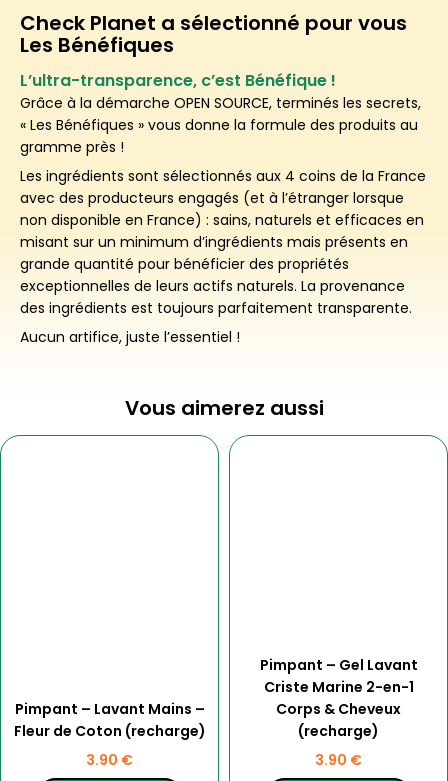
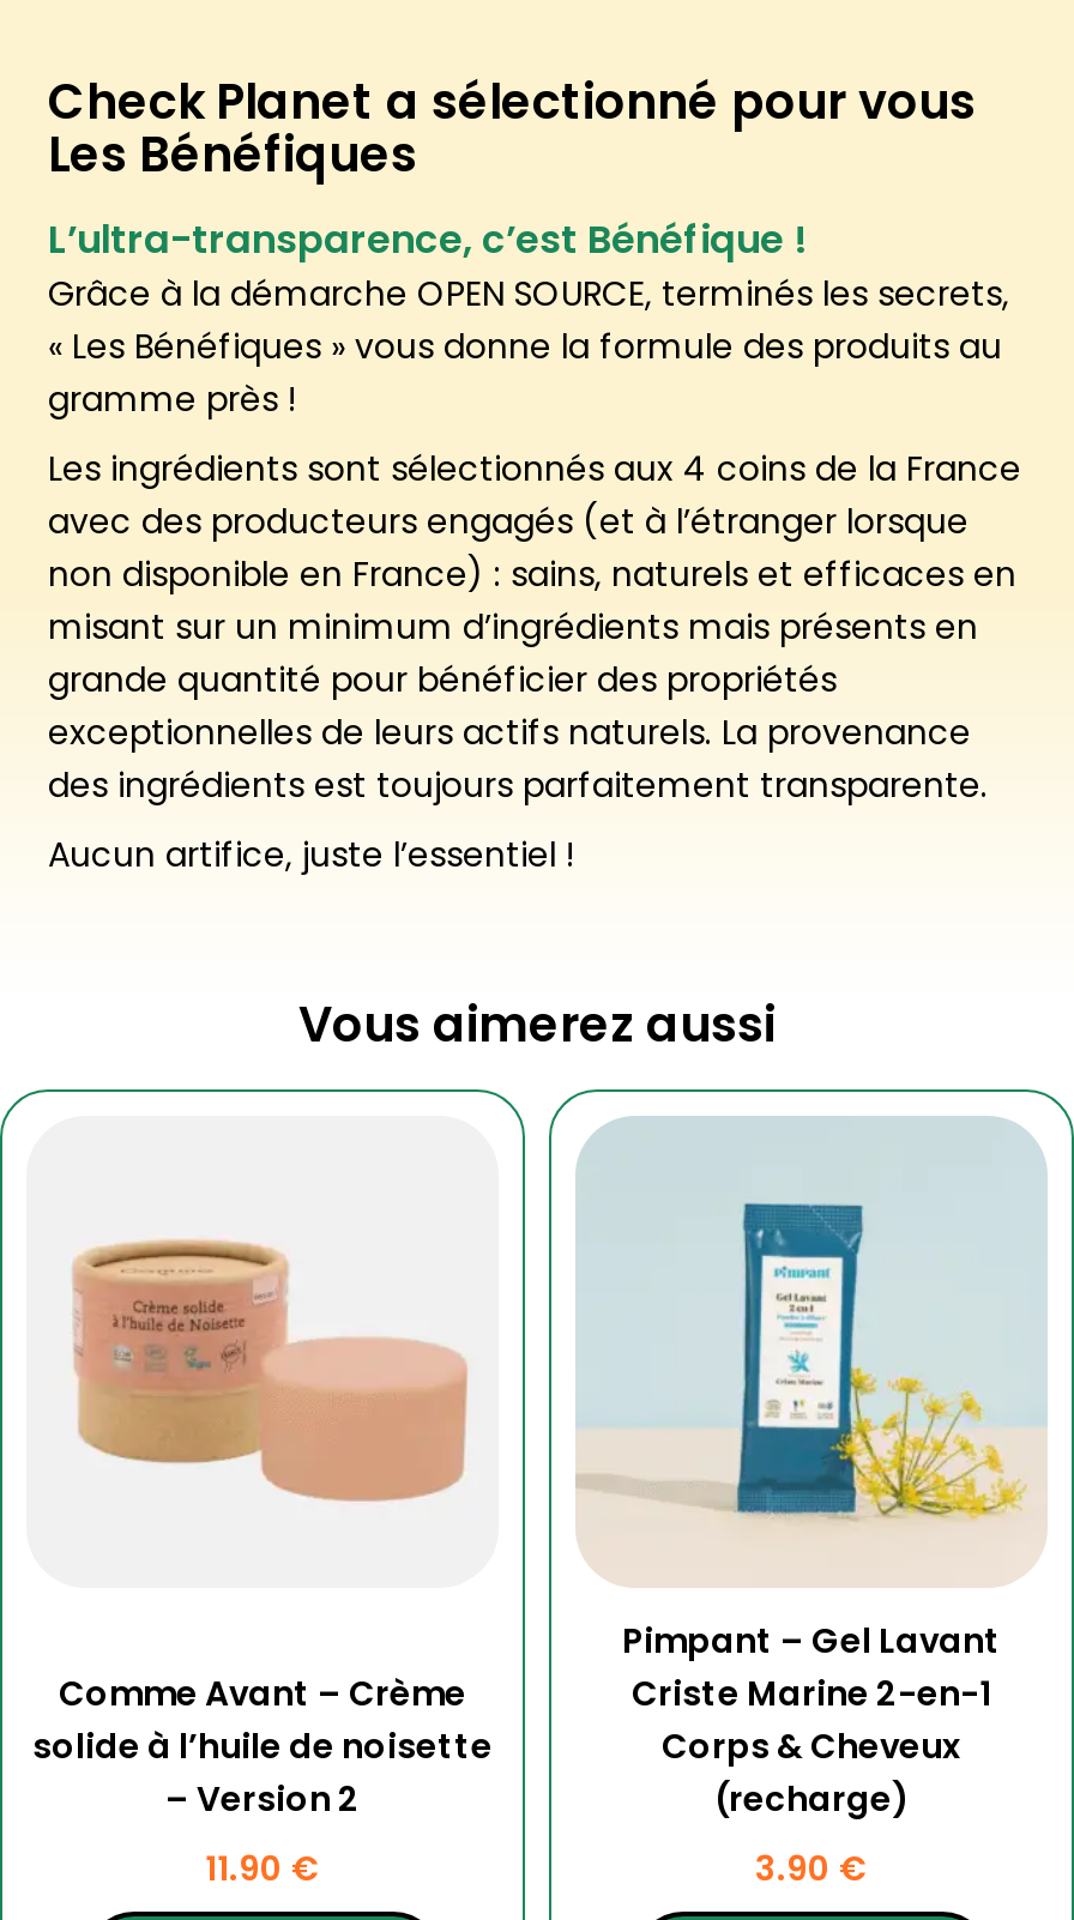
+ [image]

+ [image]

- Pimpant – Lavant Mains –
- Fleur de Coton (recharge)
- 3.90 €
+ Comme Avant – Crème
+ solide à l’huile de noisette
+ – Version 2
+ 11.90 €
